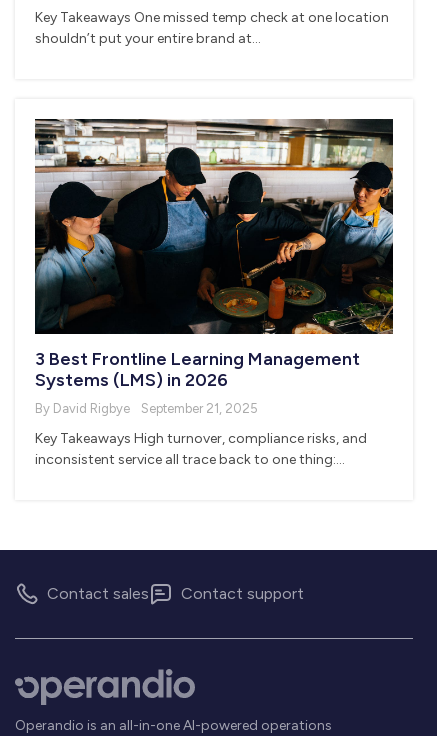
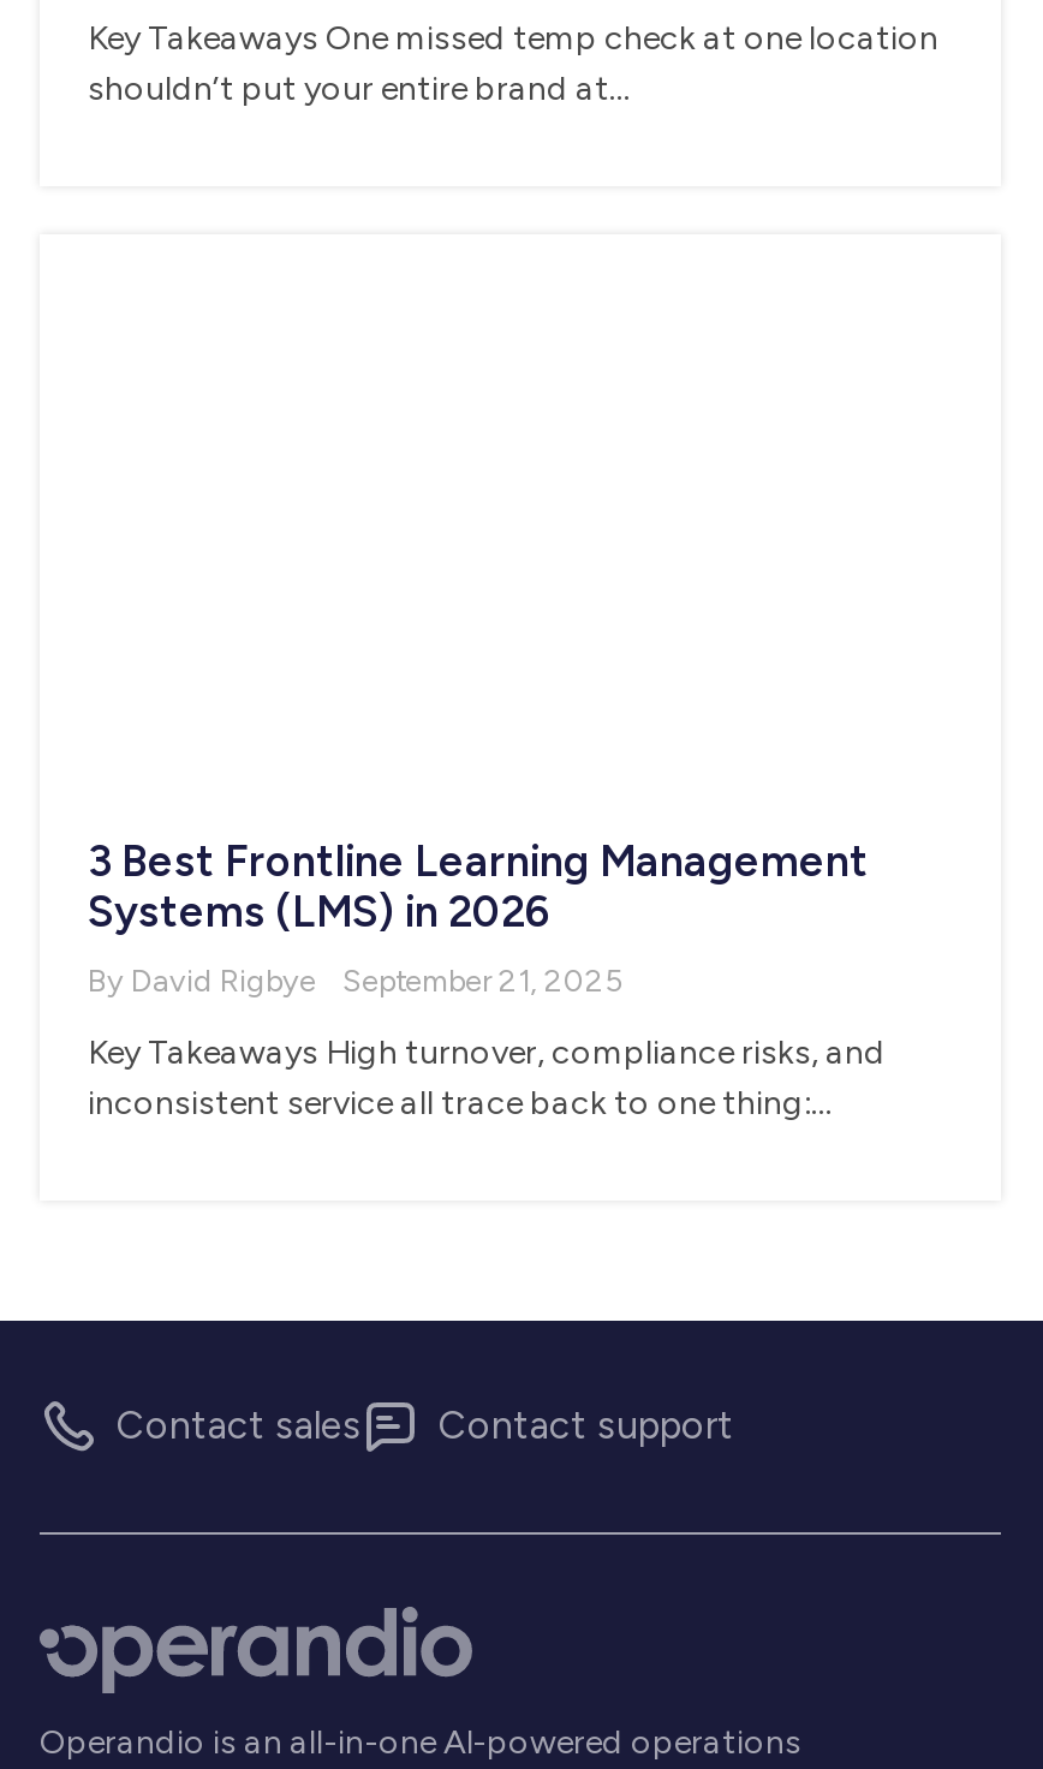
- [image]
